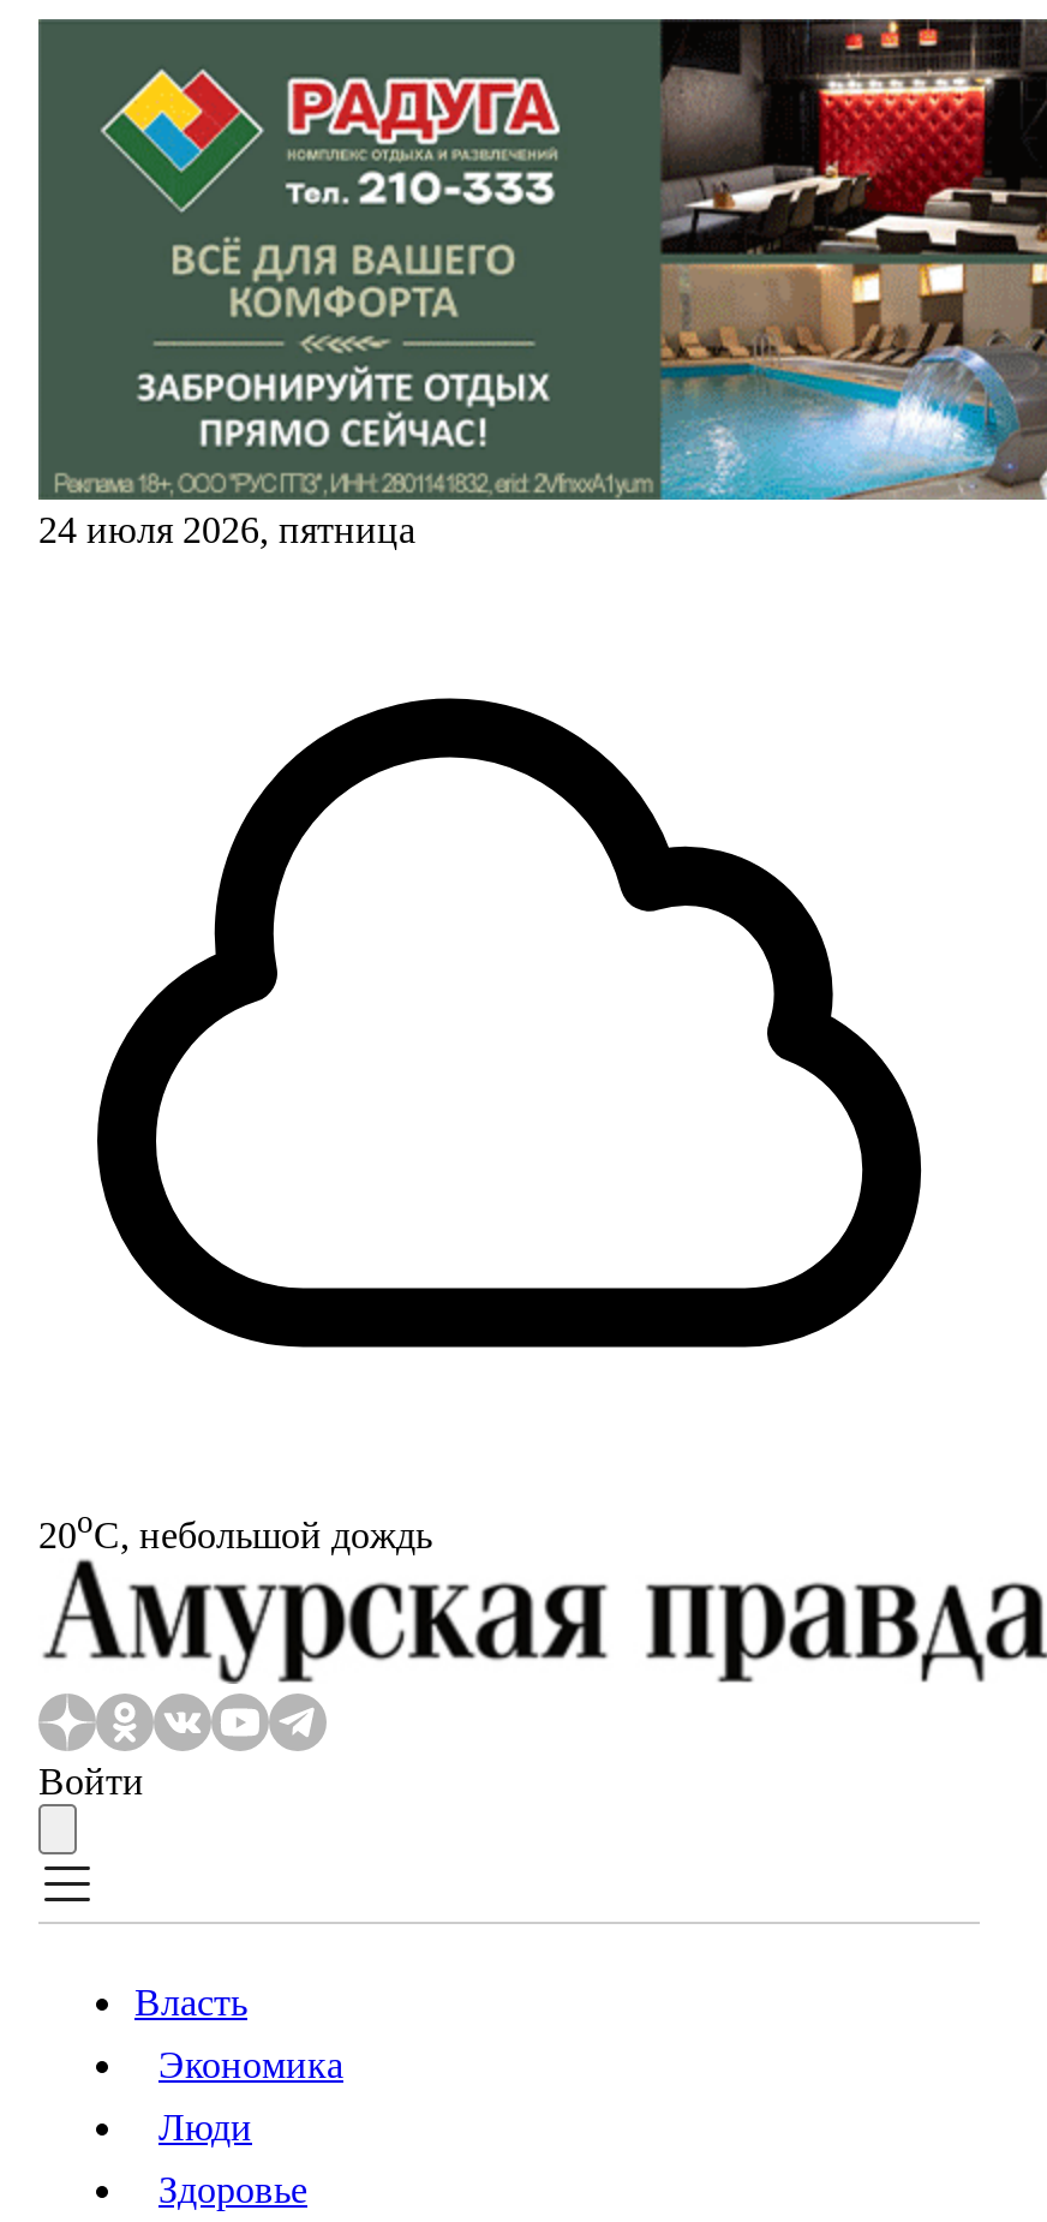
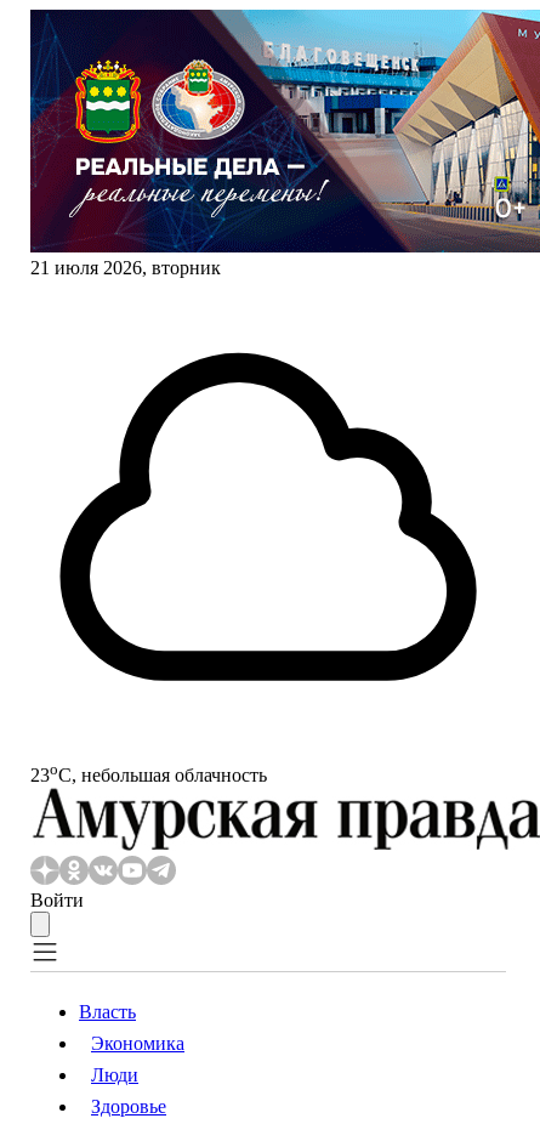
- [image]
- 24 июля 2026, пятница
+ [image]
+ 21 июля 2026, вторник

- 20oС, небольшой дождь
+ 23oС, небольшая облачность
